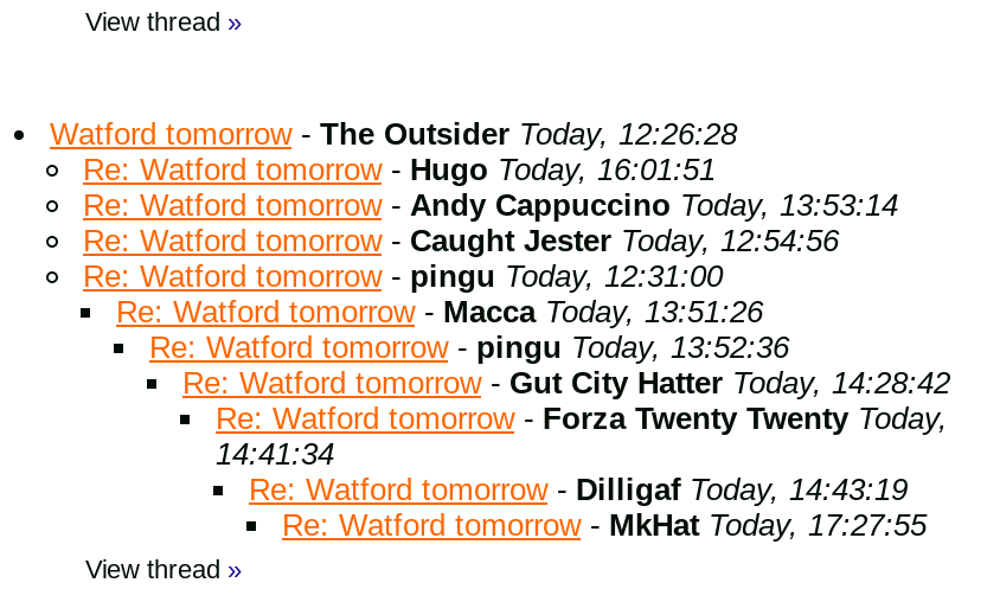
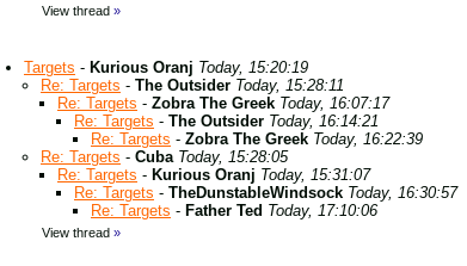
- Watford tomorrow - The Outsider Today, 12:26:28
- Re: Watford tomorrow - Hugo Today, 16:01:51
- Re: Watford tomorrow - Andy Cappuccino Today, 13:53:14
- Re: Watford tomorrow - Caught Jester Today, 12:54:56
- Re: Watford tomorrow - pingu Today, 12:31:00
- Re: Watford tomorrow - Macca Today, 13:51:26
- Re: Watford tomorrow - pingu Today, 13:52:36
- Re: Watford tomorrow - Gut City Hatter Today, 14:28:42
- Re: Watford tomorrow - Forza Twenty Twenty Today,
- 14:41:34
- Re: Watford tomorrow - Dilligaf Today, 14:43:19
- Re: Watford tomorrow - MkHat Today, 17:27:55
+ Targets - Kurious Oranj Today, 15:20:19
+ Re: Targets - The Outsider Today, 15:28:11
+ Re: Targets - Zobra The Greek Today, 16:07:17
+ Re: Targets - The Outsider Today, 16:14:21
+ Re: Targets - Zobra The Greek Today, 16:22:39
+ Re: Targets - Cuba Today, 15:28:05
+ Re: Targets - Kurious Oranj Today, 15:31:07
+ Re: Targets - TheDunstableWindsock Today, 16:30:57
+ Re: Targets - Father Ted Today, 17:10:06
